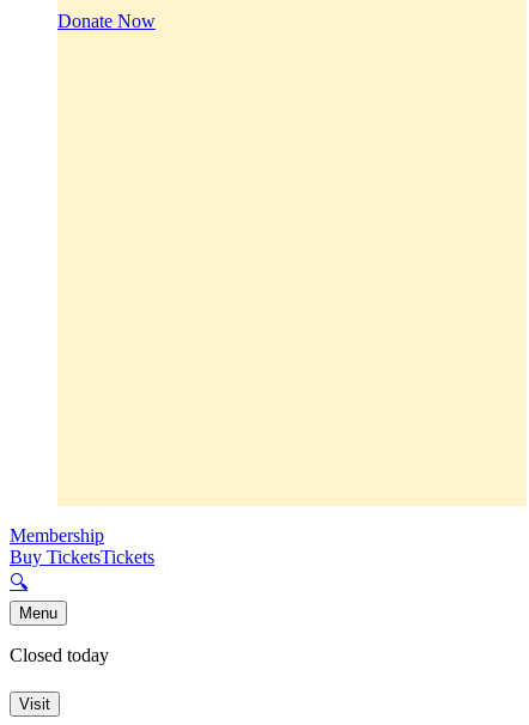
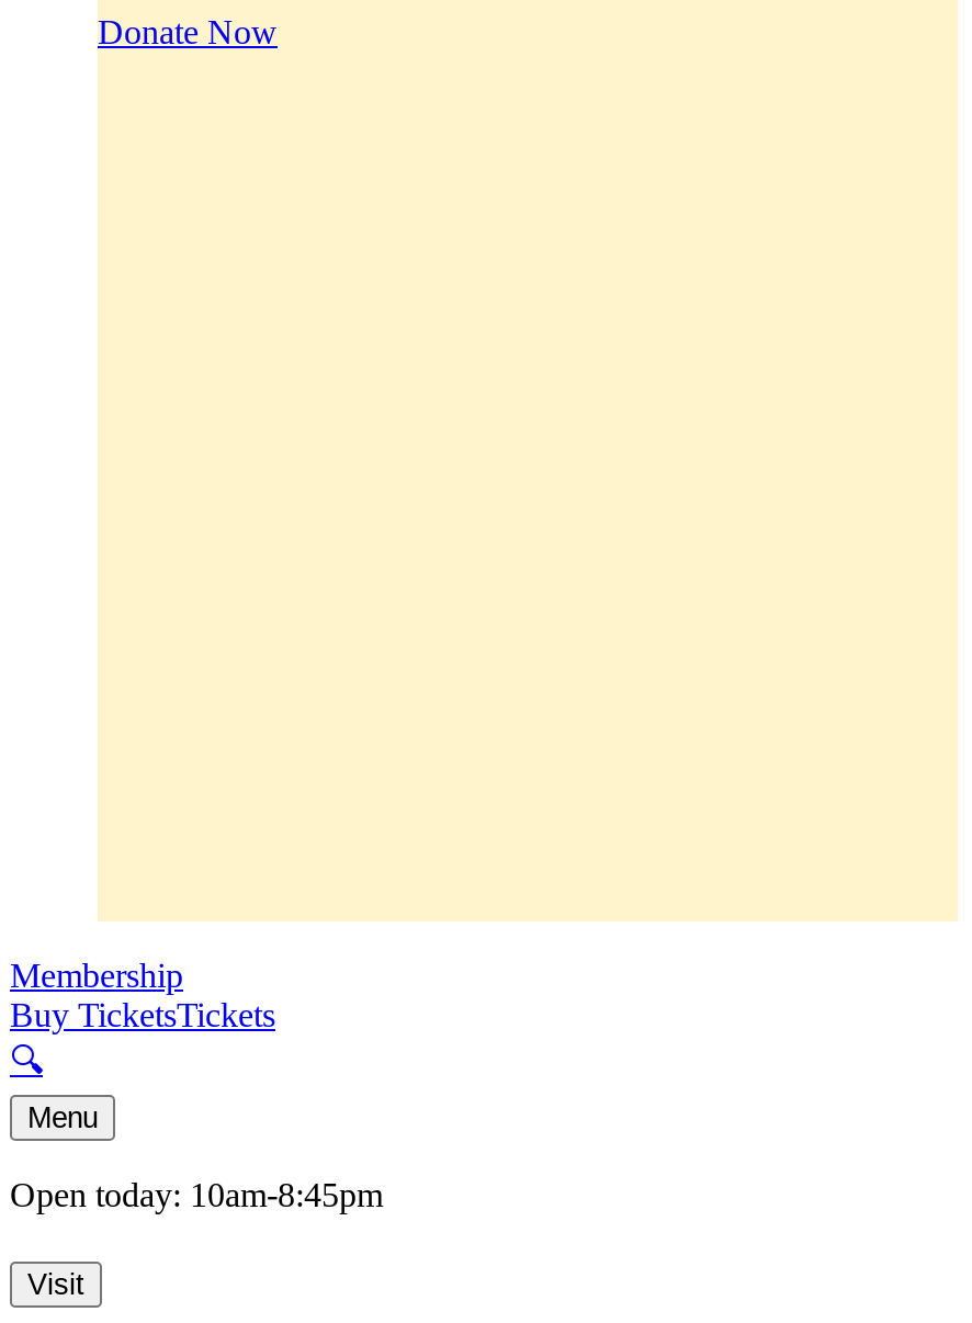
- Closed today
+ Open today: 10am-8:45pm
